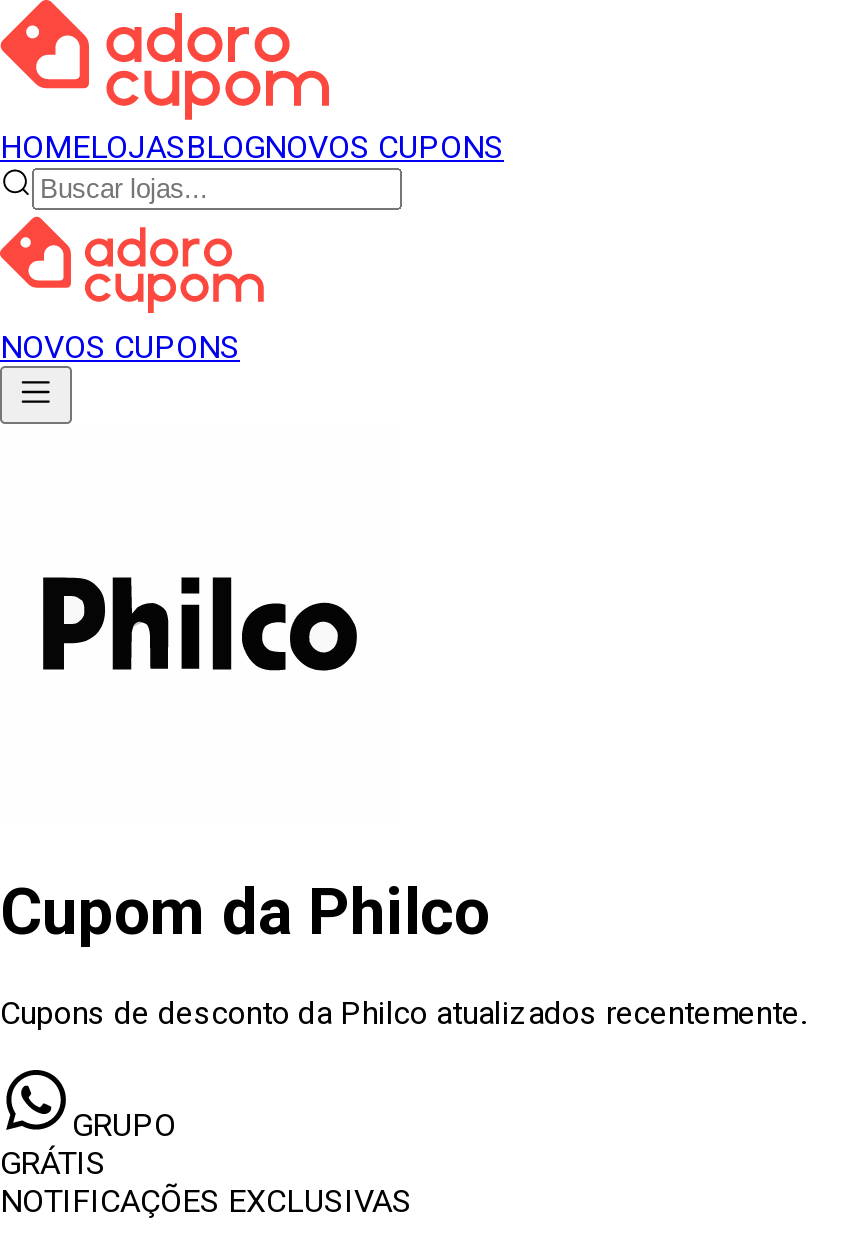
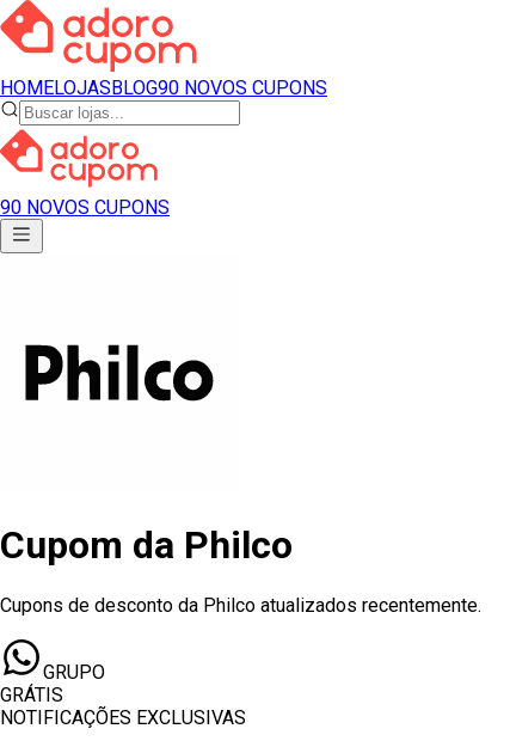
- HOMELOJASBLOGNOVOS CUPONS
+ HOMELOJASBLOG90 NOVOS CUPONS

- NOVOS CUPONS
+ 90 NOVOS CUPONS
